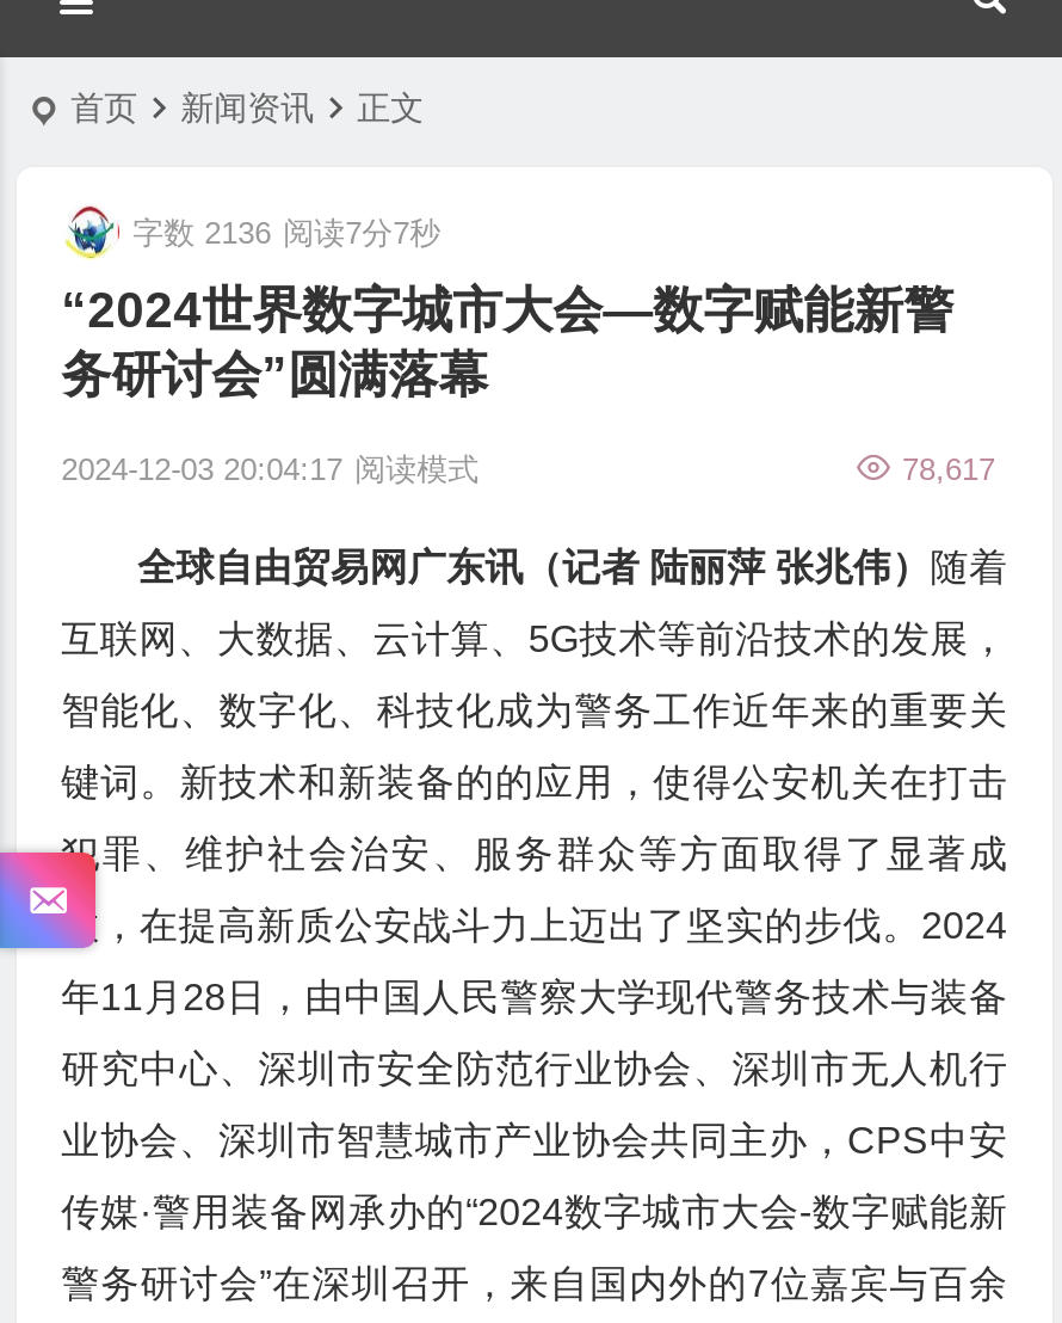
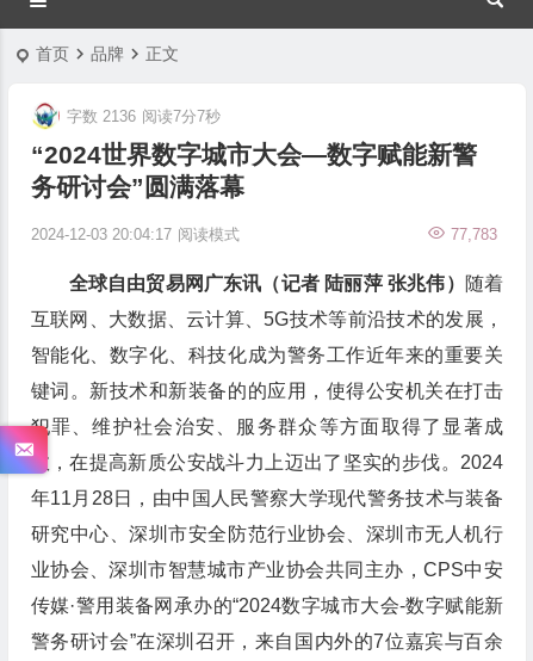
- 新闻资讯
+ 品牌

- 78,617
+ 77,783
